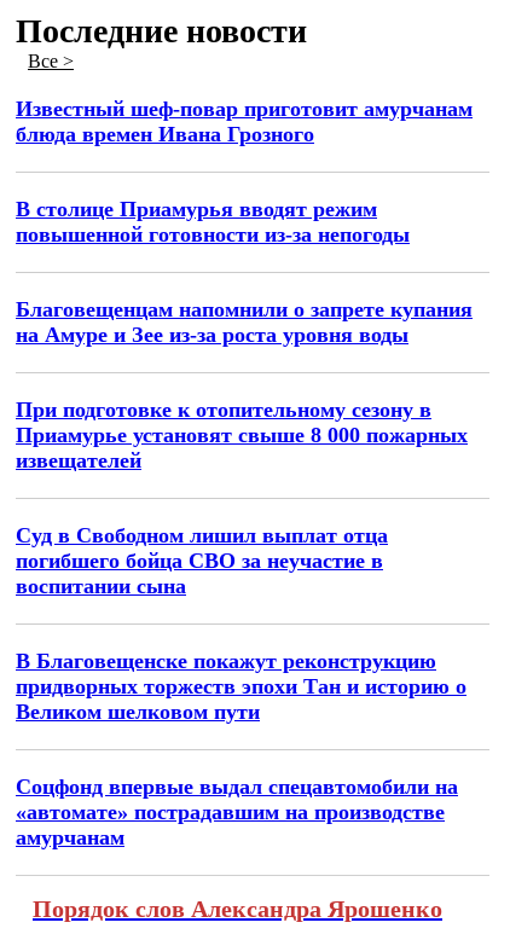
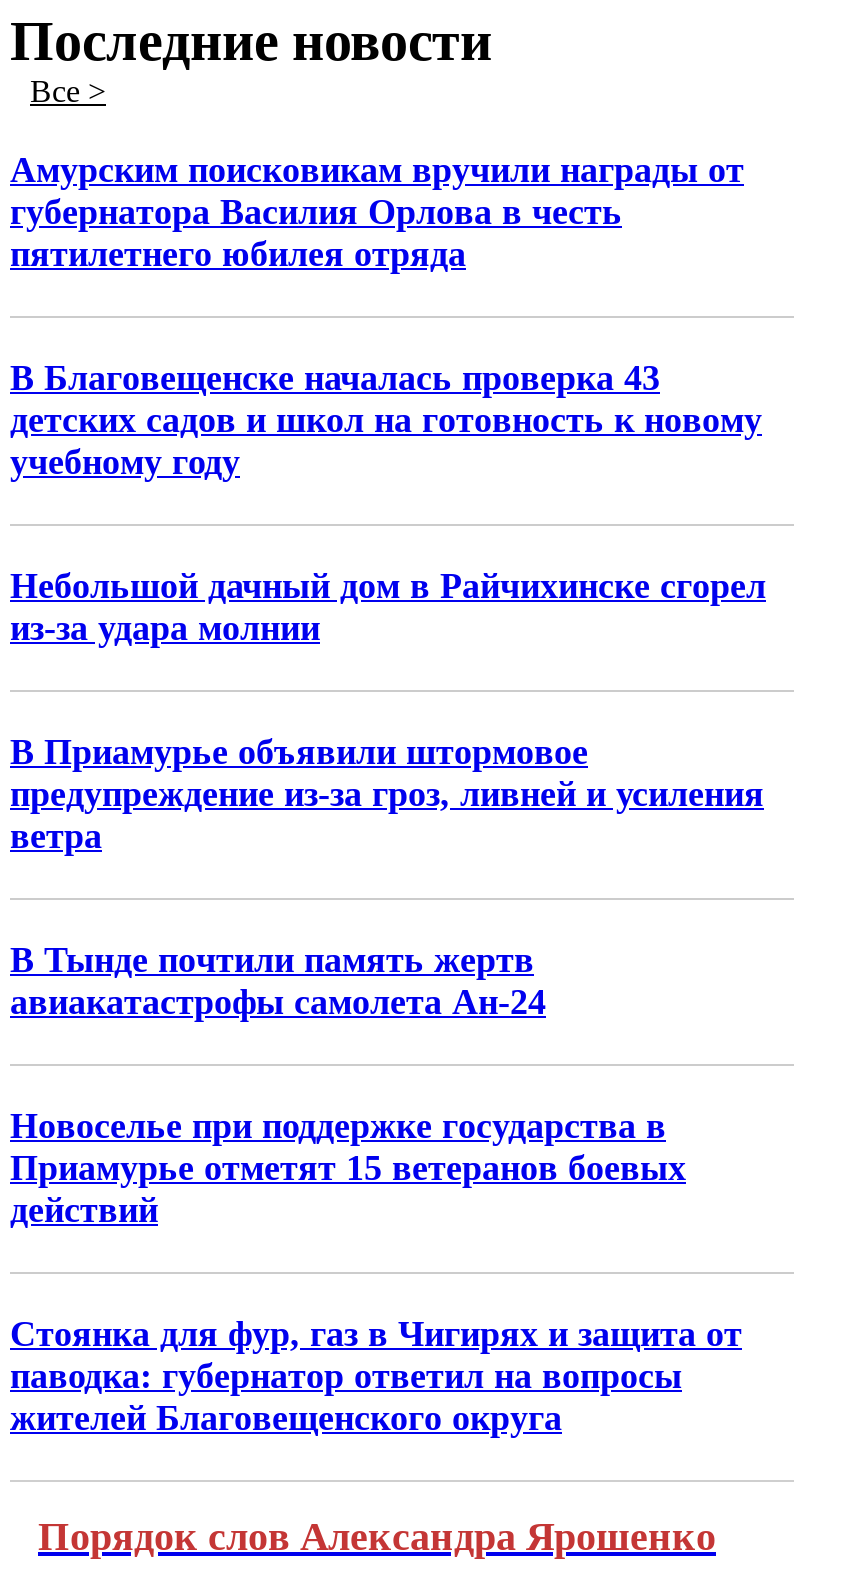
- Известный шеф-повар приготовит амурчанам
- блюда времен Ивана Грозного
+ Амурским поисковикам вручили награды от
+ губернатора Василия Орлова в честь
+ пятилетнего юбилея отряда

- В столице Приамурья вводят режим
- повышенной готовности из-за непогоды
+ В Благовещенске началась проверка 43
+ детских садов и школ на готовность к новому
+ учебному году

- Благовещенцам напомнили о запрете купания
- на Амуре и Зее из-за роста уровня воды
+ Небольшой дачный дом в Райчихинске сгорел
+ из-за удара молнии

- При подготовке к отопительному сезону в
- Приамурье установят свыше 8 000 пожарных
- извещателей
+ В Приамурье объявили штормовое
+ предупреждение из-за гроз, ливней и усиления
+ ветра

- Суд в Свободном лишил выплат отца
- погибшего бойца СВО за неучастие в
- воспитании сына
+ В Тынде почтили память жертв
+ авиакатастрофы самолета Ан-24

- В Благовещенске покажут реконструкцию
- придворных торжеств эпохи Тан и историю о
- Великом шелковом пути
+ Новоселье при поддержке государства в
+ Приамурье отметят 15 ветеранов боевых
+ действий

- Соцфонд впервые выдал спецавтомобили на
- «автомате» пострадавшим на производстве
- амурчанам
+ Стоянка для фур, газ в Чигирях и защита от
+ паводка: губернатор ответил на вопросы
+ жителей Благовещенского округа
